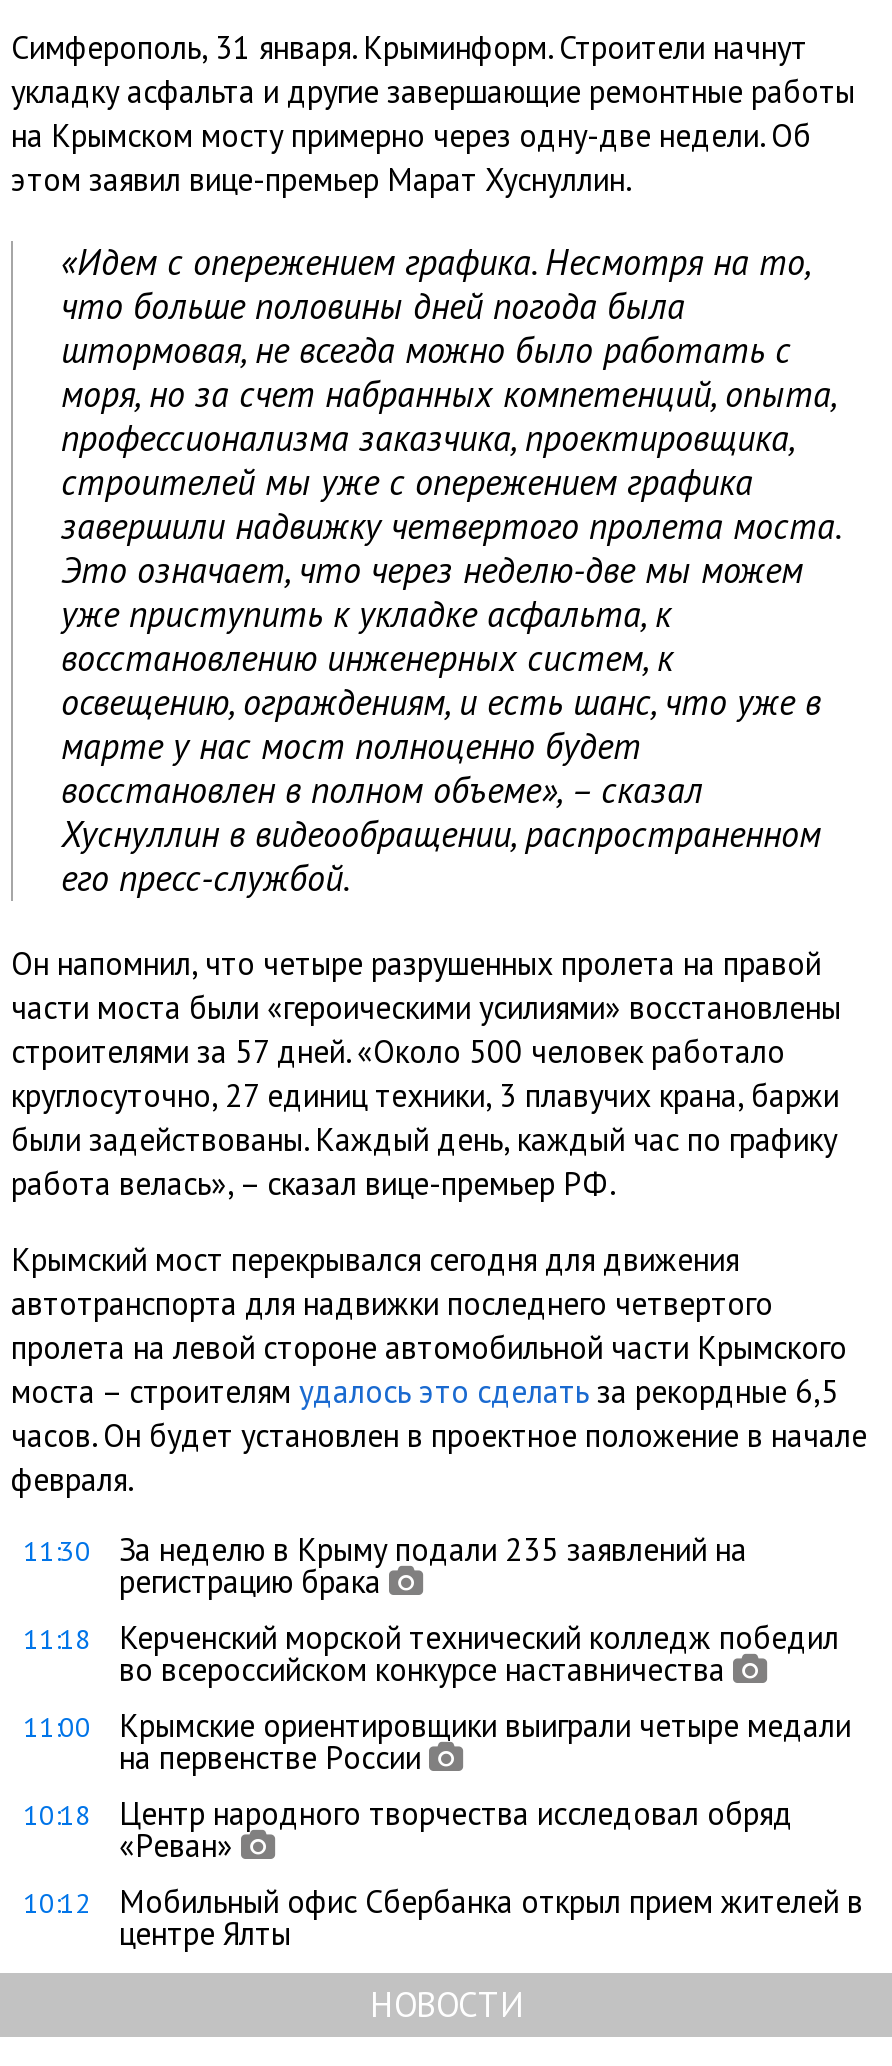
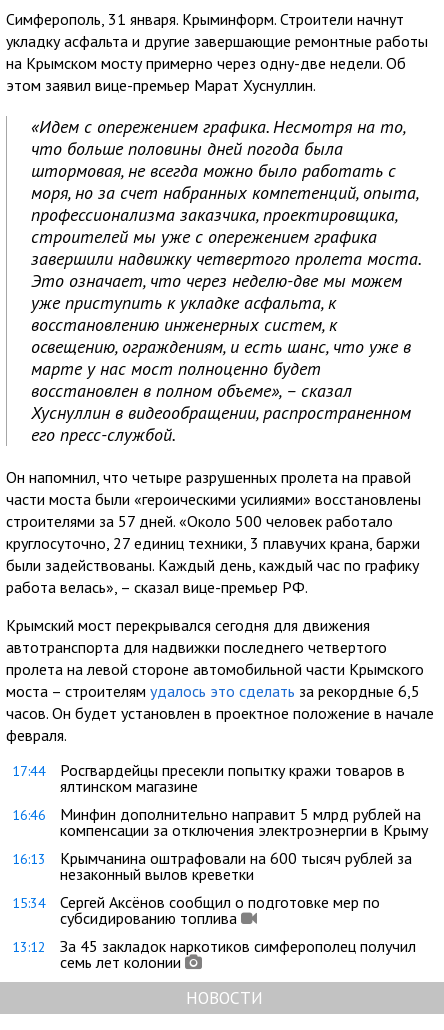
- 11:30
- За неделю в Крыму подали 235 заявлений на
- регистрацию брака
+ 17:44
+ Росгвардейцы пресекли попытку кражи товаров в
+ ялтинском магазине

- 11:18
- Керченский морской технический колледж победил
- во всероссийском конкурсе наставничества
+ 16:46
+ Минфин дополнительно направит 5 млрд рублей на
+ компенсации за отключения электроэнергии в Крыму

- 11:00
- Крымские ориентировщики выиграли четыре медали
- на первенстве России
+ 16:13
+ Крымчанина оштрафовали на 600 тысяч рублей за
+ незаконный вылов креветки

- 10:18
- Центр народного творчества исследовал обряд
- «Реван»
+ 15:34
+ Сергей Аксёнов сообщил о подготовке мер по
+ субсидированию топлива

- 10:12
- Мобильный офис Сбербанка открыл прием жителей в
- центре Ялты
+ 13:12
+ За 45 закладок наркотиков симферополец получил
+ семь лет колонии
